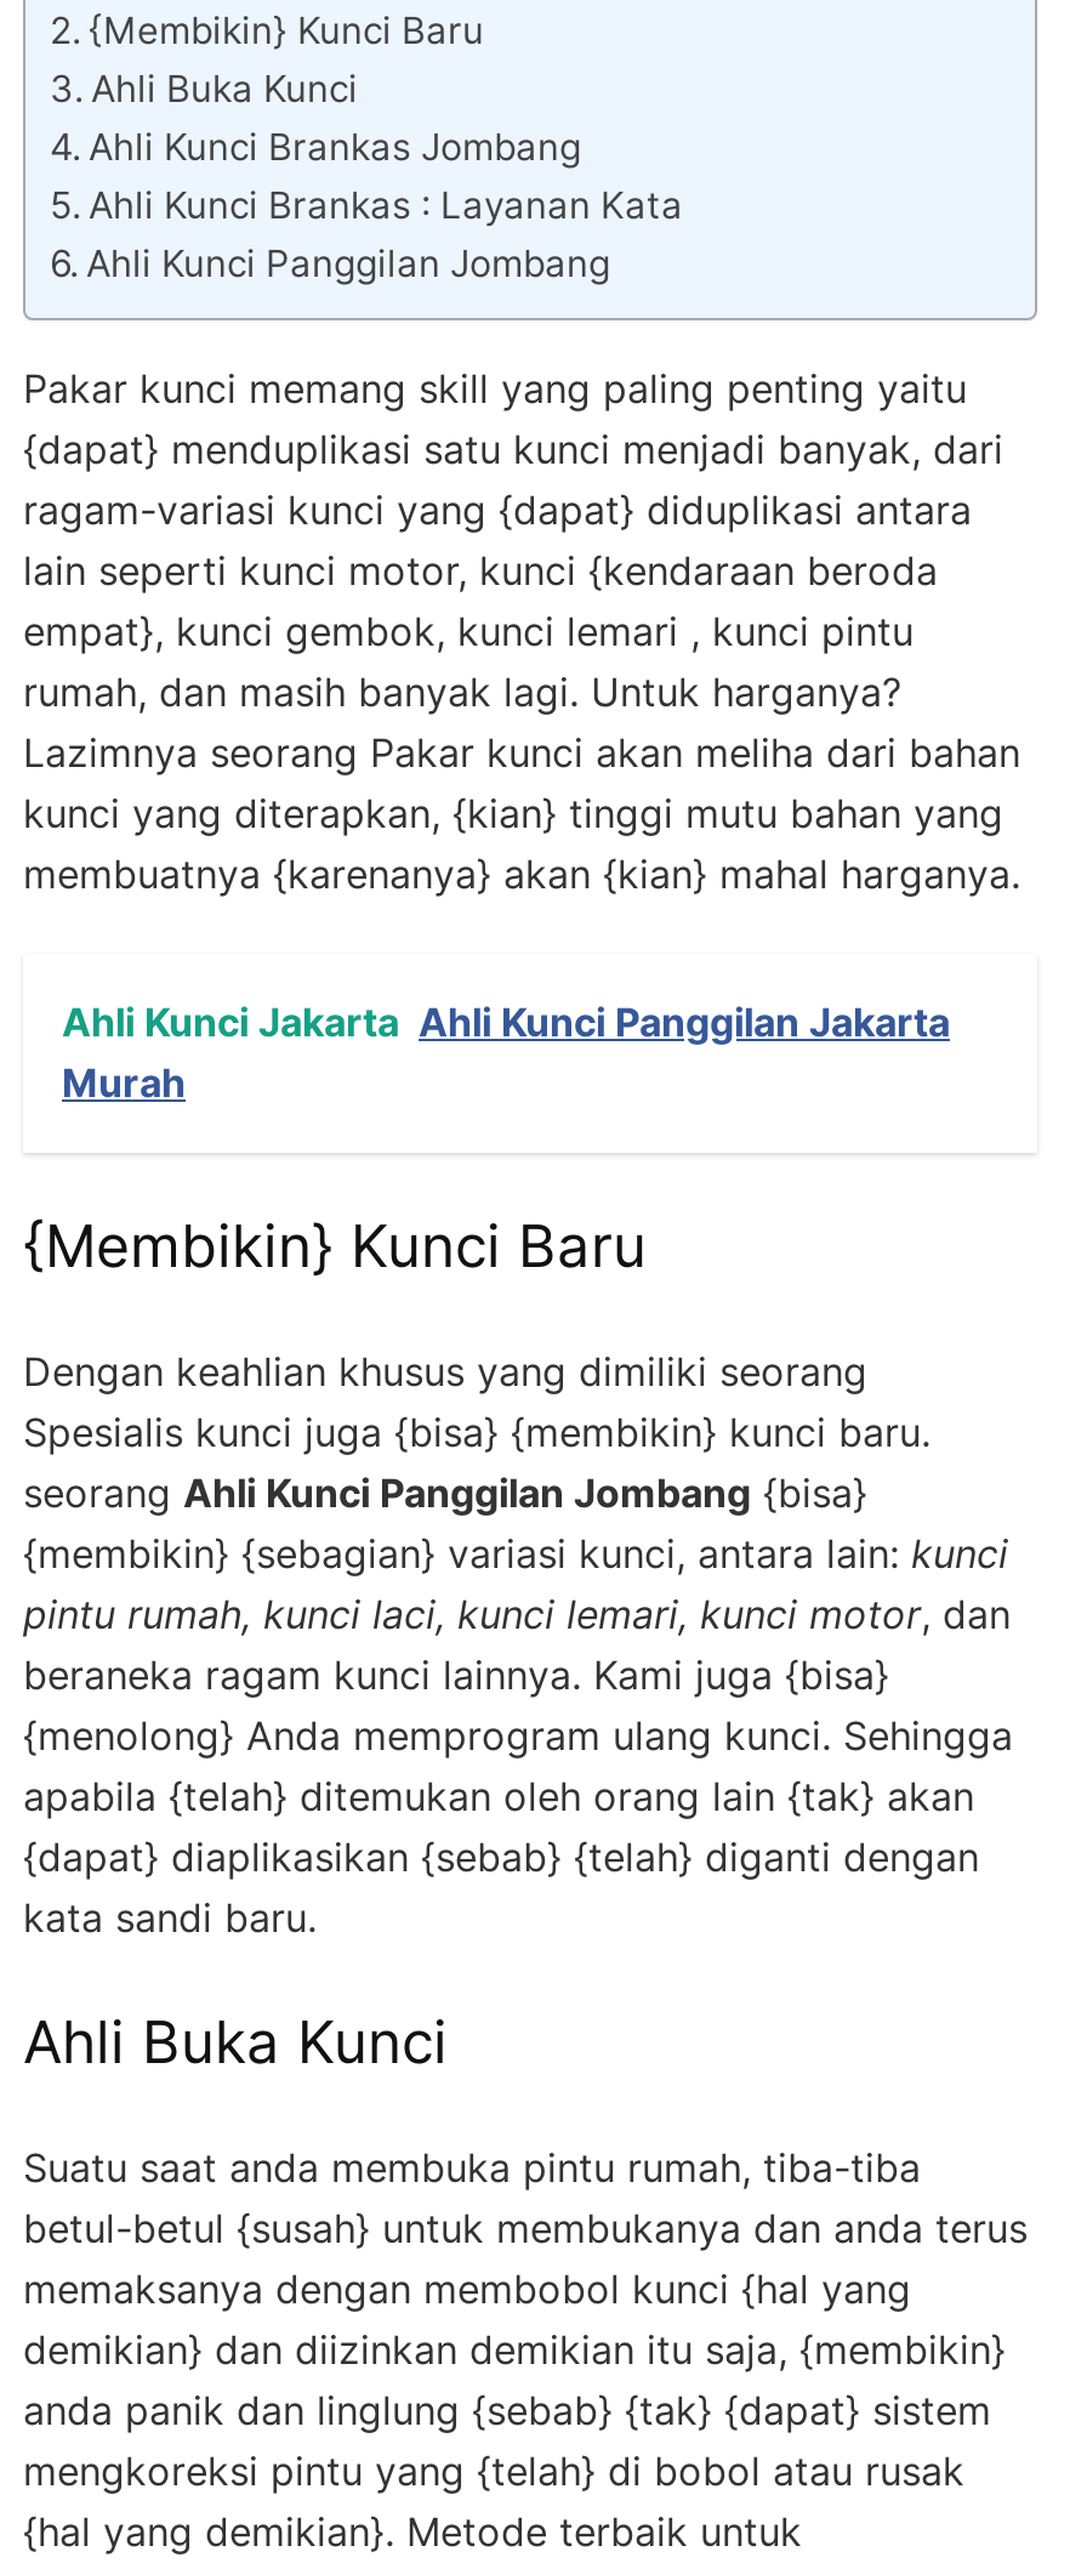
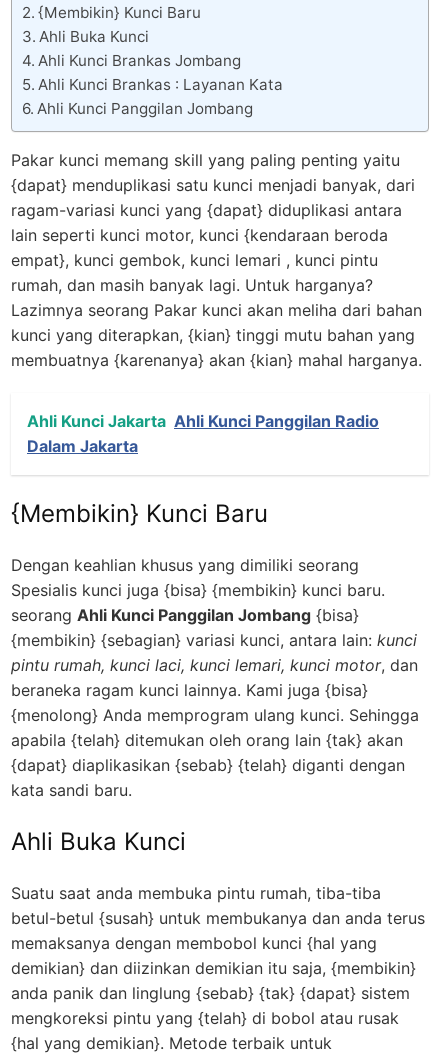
- Ahli Kunci Jakarta Ahli Kunci Panggilan Jakarta
- Murah
+ Ahli Kunci Jakarta Ahli Kunci Panggilan Radio
+ Dalam Jakarta
